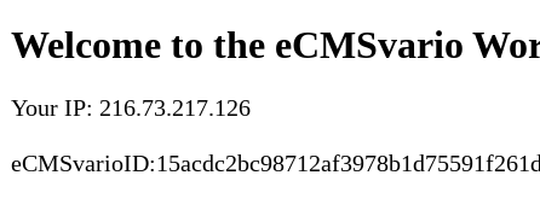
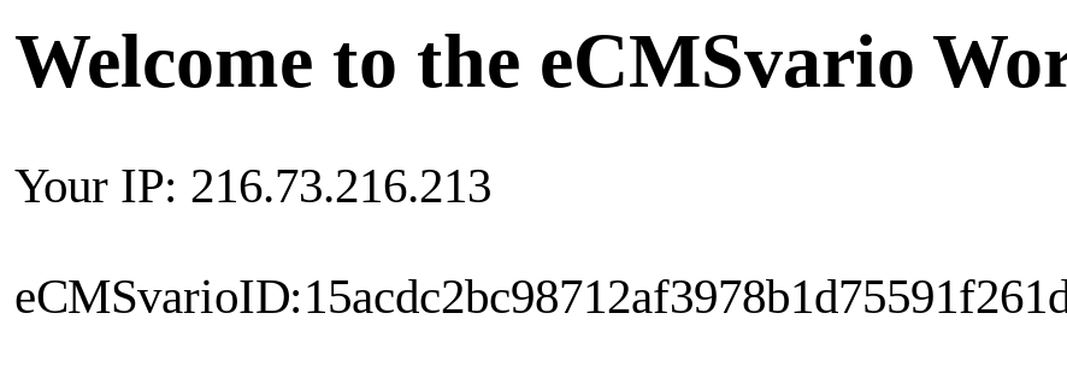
- Your IP: 216.73.217.126
+ Your IP: 216.73.216.213
